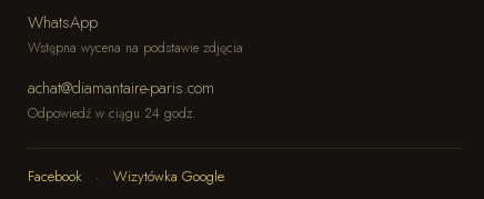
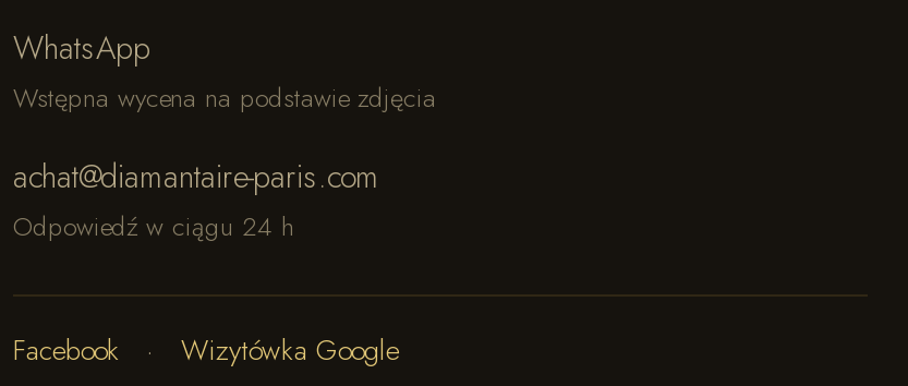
- Odpowiedź w ciągu 24 godz.
+ Odpowiedź w ciągu 24 h
